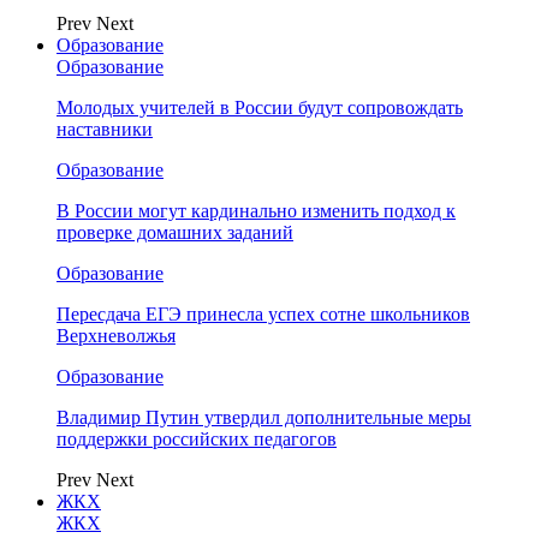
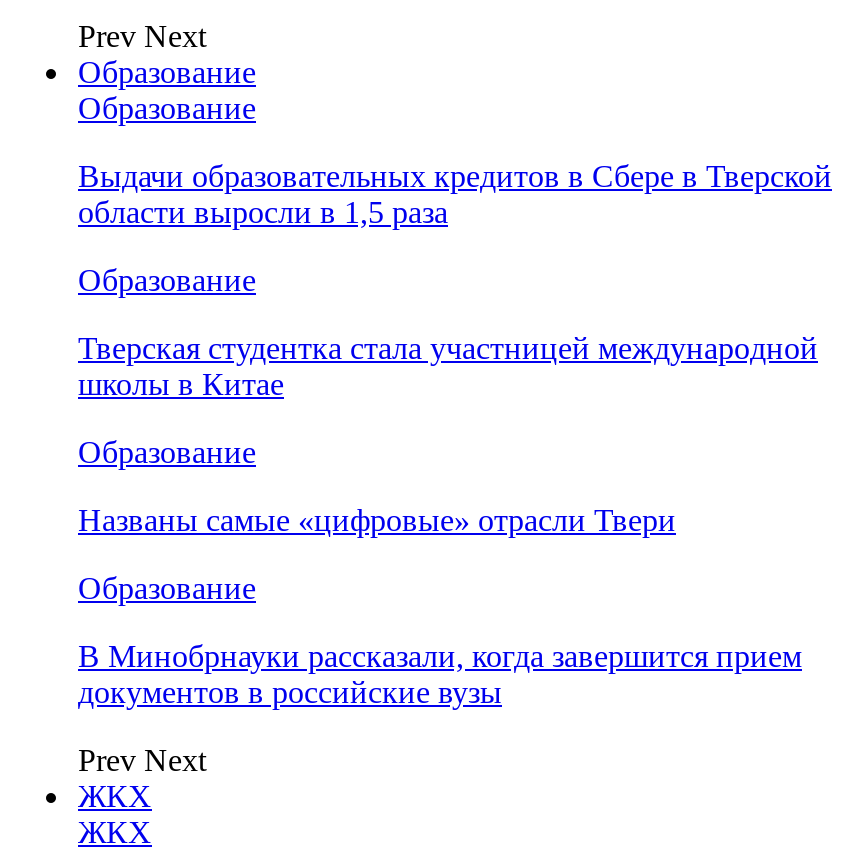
- Молодых учителей в России будут сопровождать
- наставники
+ Выдачи образовательных кредитов в Сбере в Тверской
+ области выросли в 1,5 раза

- В России могут кардинально изменить подход к
- проверке домашних заданий
+ Тверская студентка стала участницей международной
+ школы в Китае

- Пересдача ЕГЭ принесла успех сотне школьников
- Верхневолжья
+ Названы самые «цифровые» отрасли Твери

- Владимир Путин утвердил дополнительные меры
- поддержки российских педагогов
+ В Минобрнауки рассказали, когда завершится прием
+ документов в российские вузы
